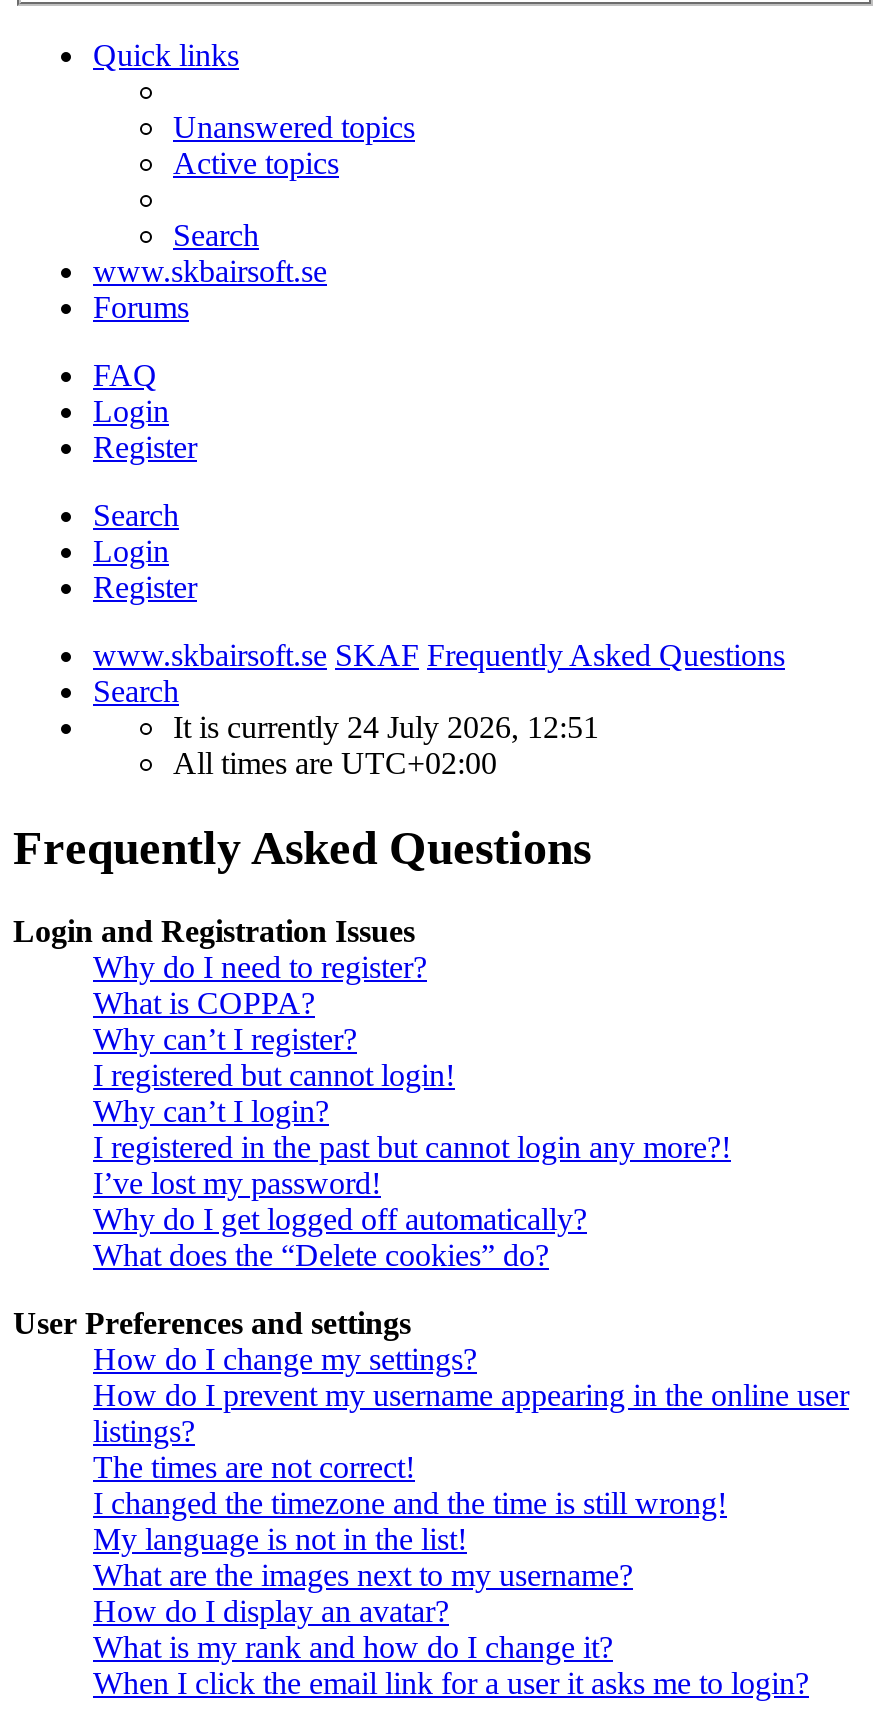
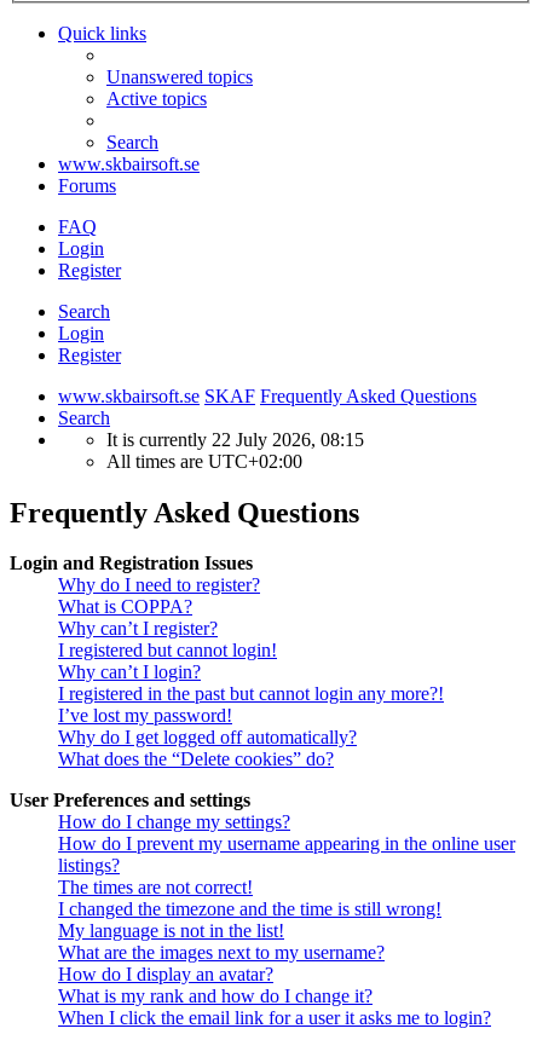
- It is currently 24 July 2026, 12:51
+ It is currently 22 July 2026, 08:15
